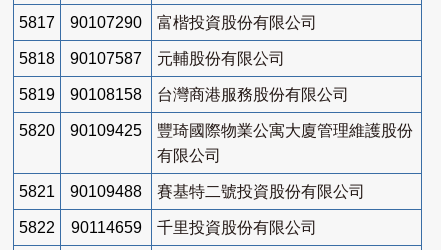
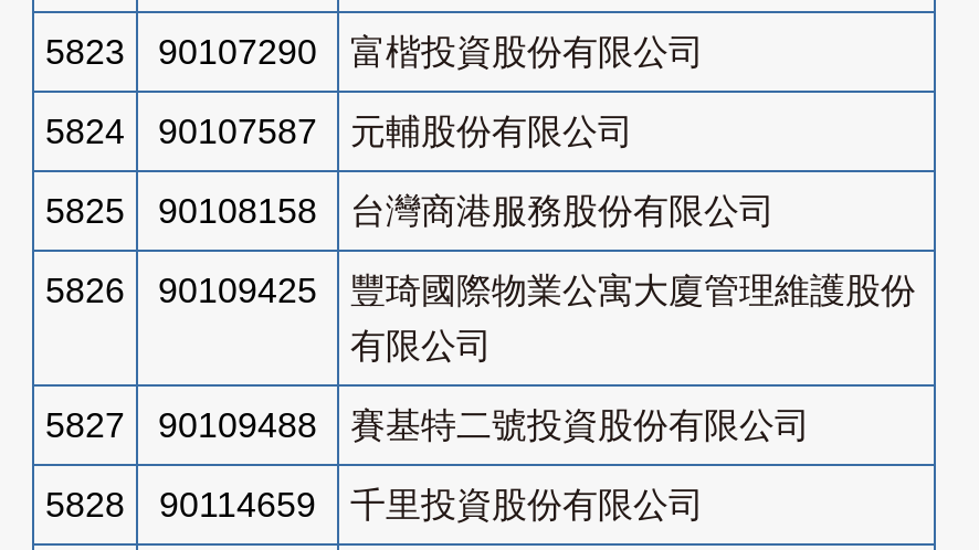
- 5817 90107290 富楷投資股份有限公司
+ 5823 90107290 富楷投資股份有限公司

- 5818 90107587 元輔股份有限公司
+ 5824 90107587 元輔股份有限公司

- 5819 90108158 台灣商港服務股份有限公司
+ 5825 90108158 台灣商港服務股份有限公司

- 5820 90109425 豐琦國際物業公寓大廈管理維護股份
+ 5826 90109425 豐琦國際物業公寓大廈管理維護股份

- 5821 90109488 賽基特二號投資股份有限公司
+ 5827 90109488 賽基特二號投資股份有限公司

- 5822 90114659 千里投資股份有限公司
+ 5828 90114659 千里投資股份有限公司
